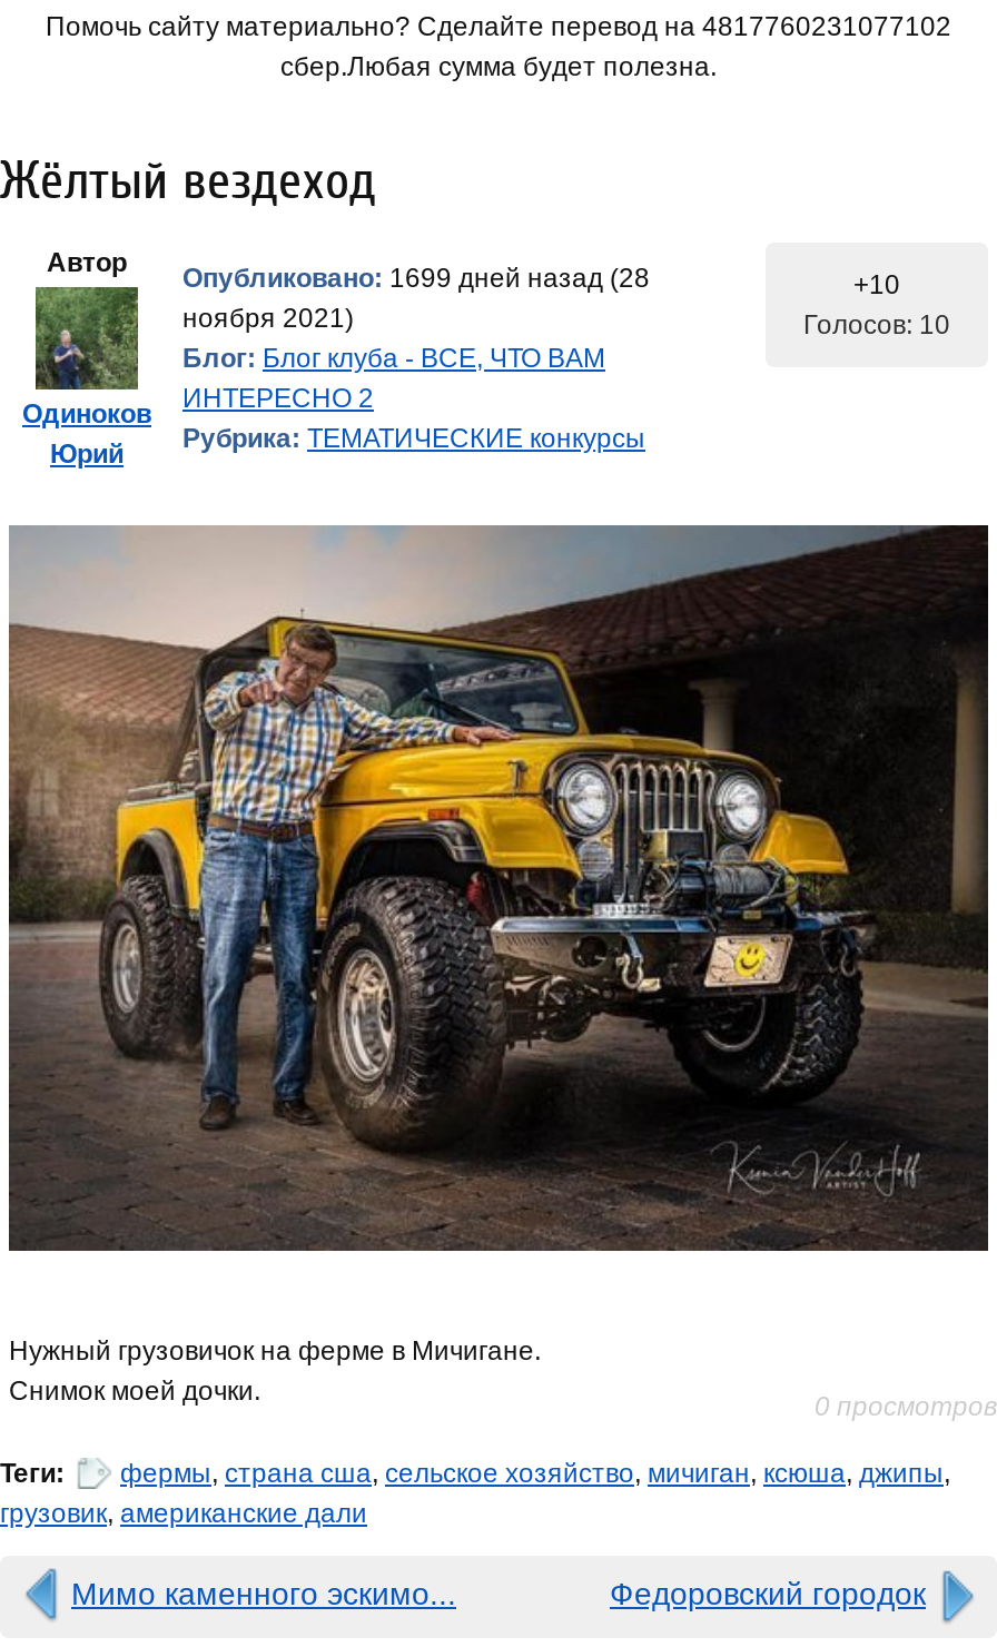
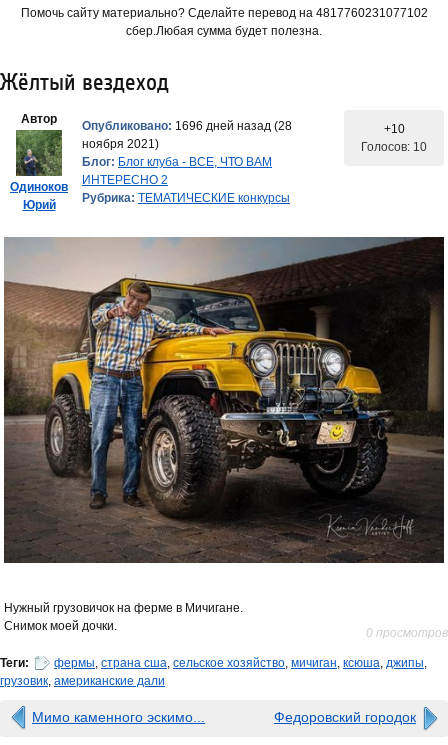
- Опубликовано: 1699 дней назад (28
+ Опубликовано: 1696 дней назад (28
